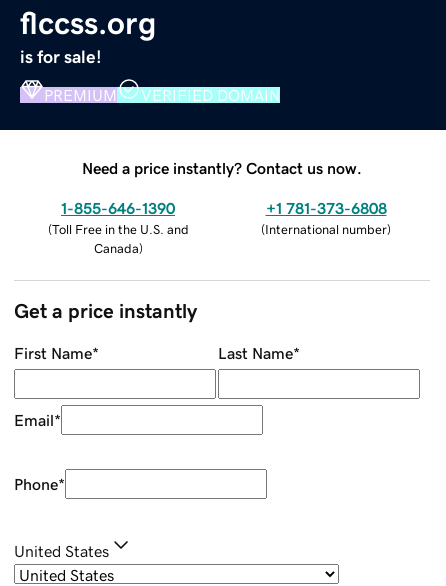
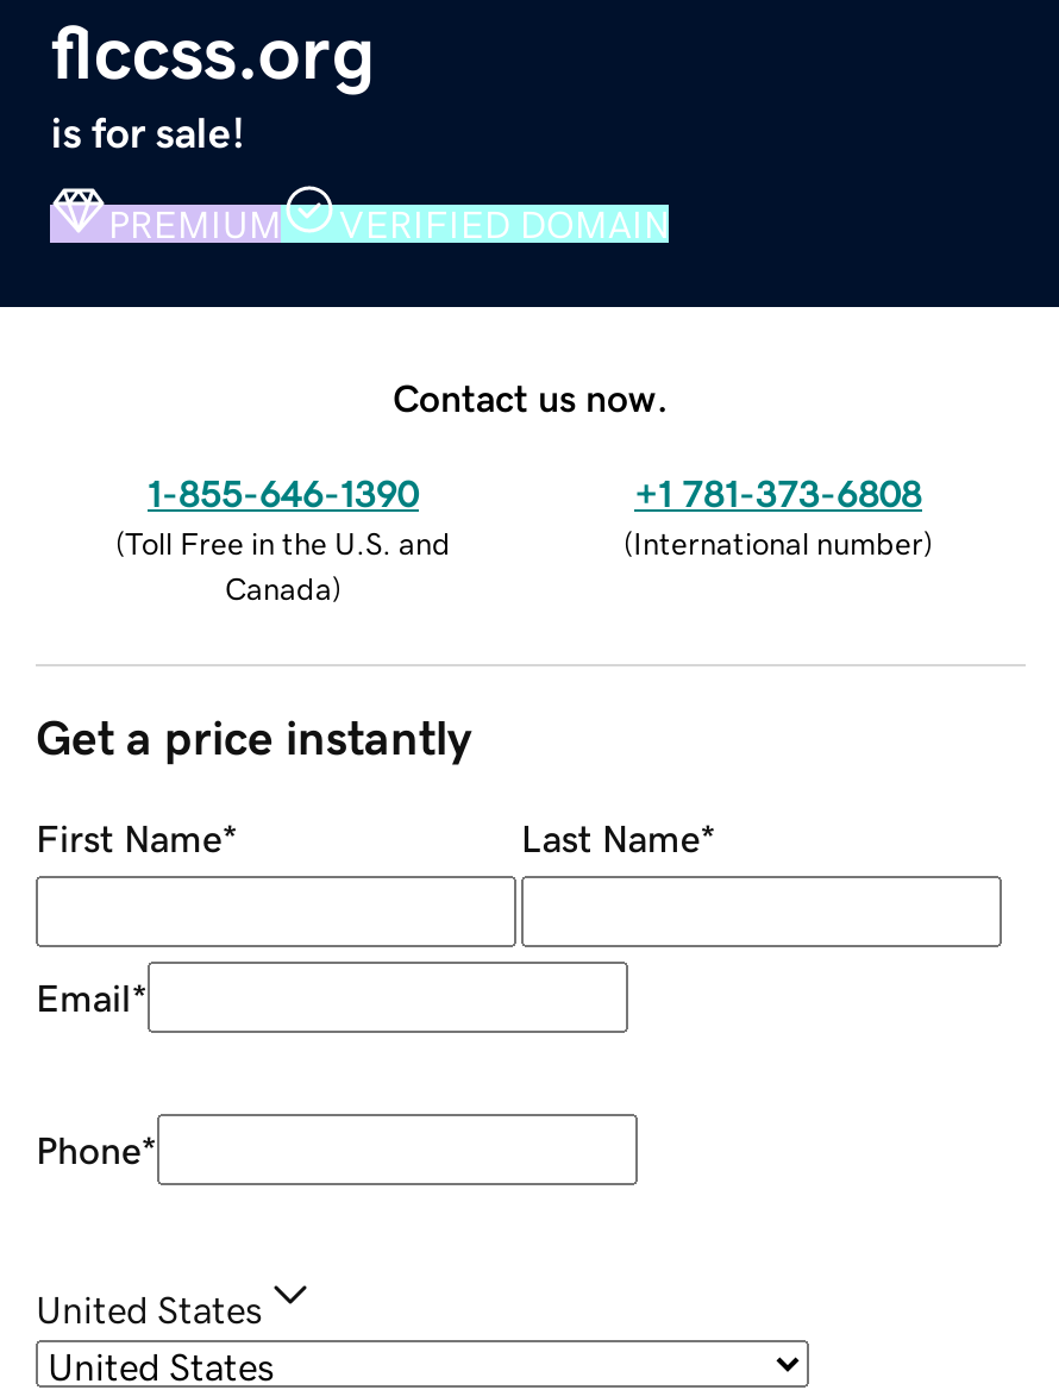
- Need a price instantly? Contact us now.
+ Contact us now.
